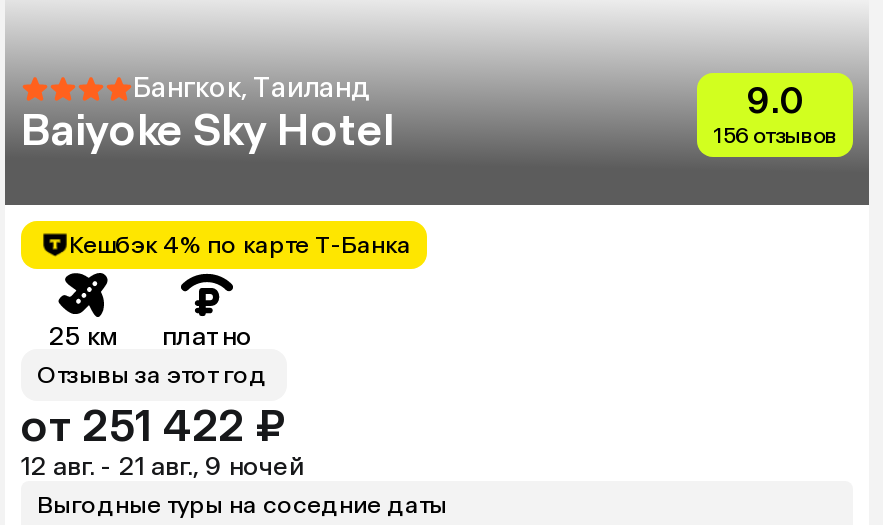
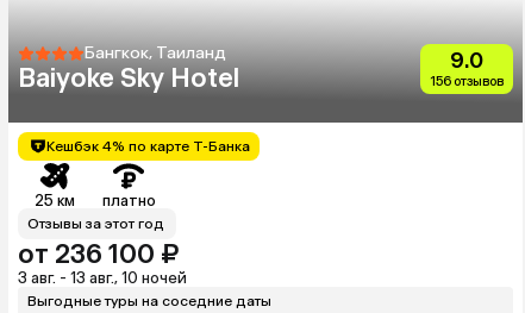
- от 251 422 ₽
+ от 236 100 ₽

- 12 авг. - 21 авг., 9 ночей
+ 3 авг. - 13 авг., 10 ночей
